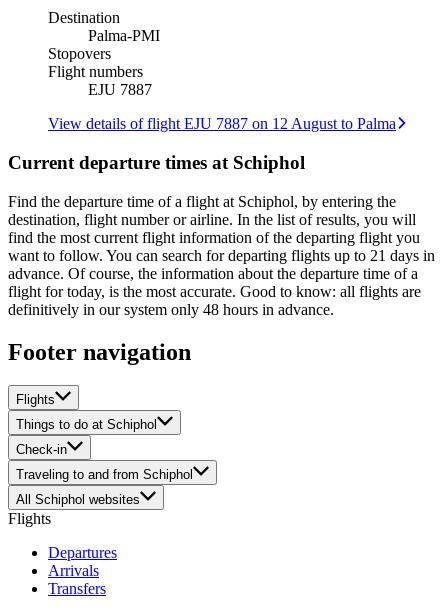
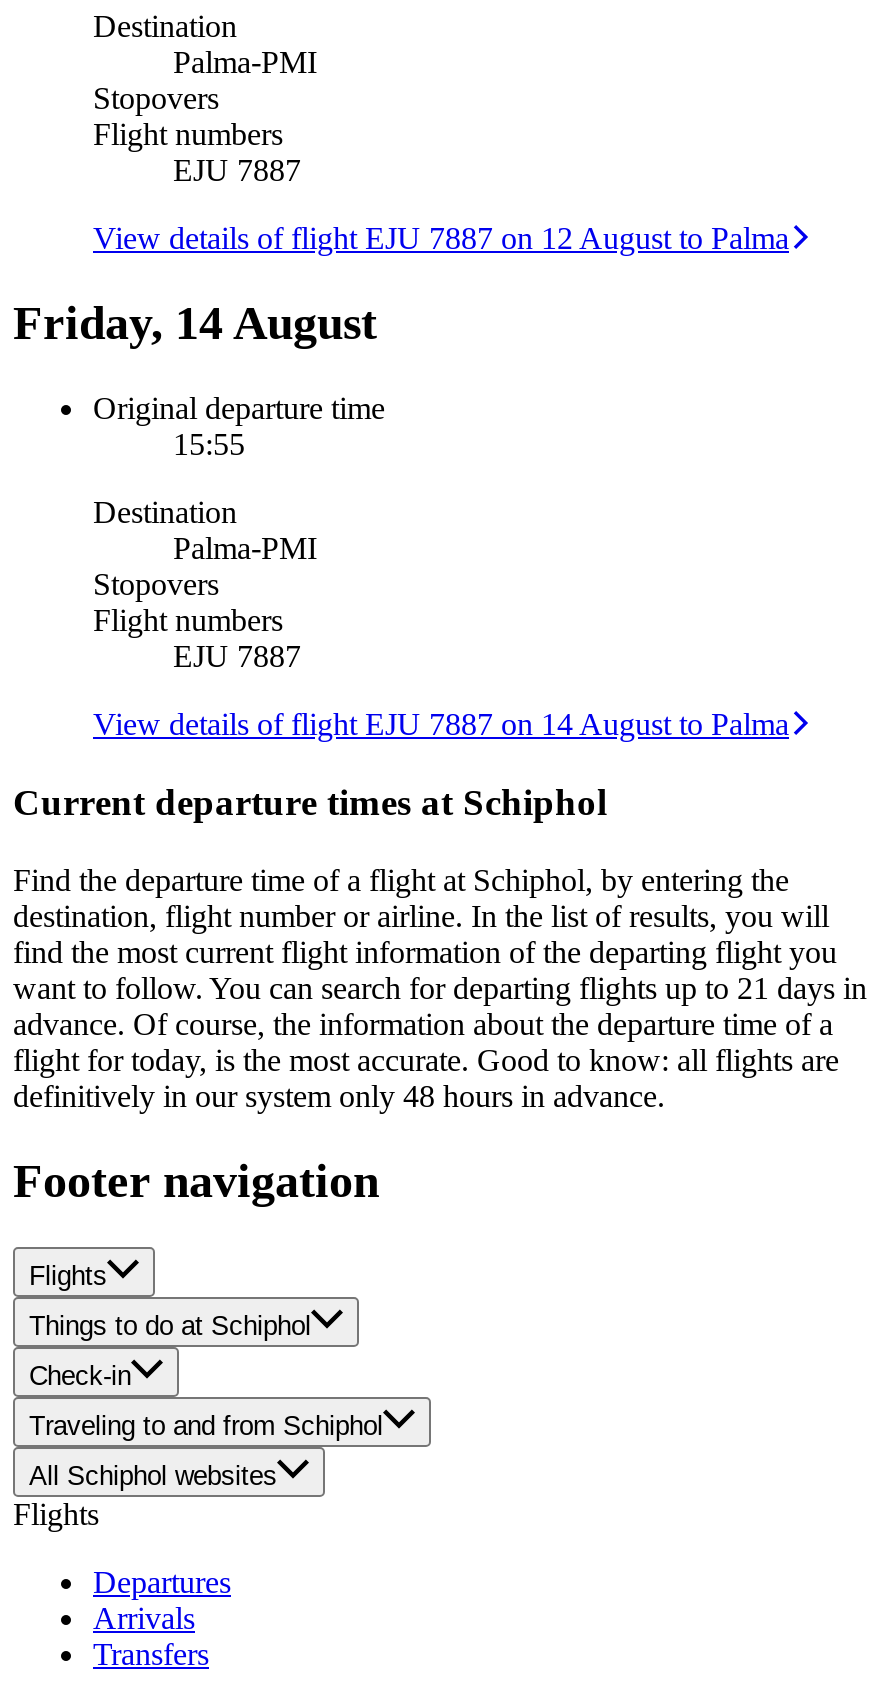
+ Friday, 14 August
+ Original departure time
+ 15:55
+ Destination
+ Palma-PMI
+ Stopovers
+ Flight numbers
+ EJU 7887
+ View details of flight EJU 7887 on 14 August to Palma
